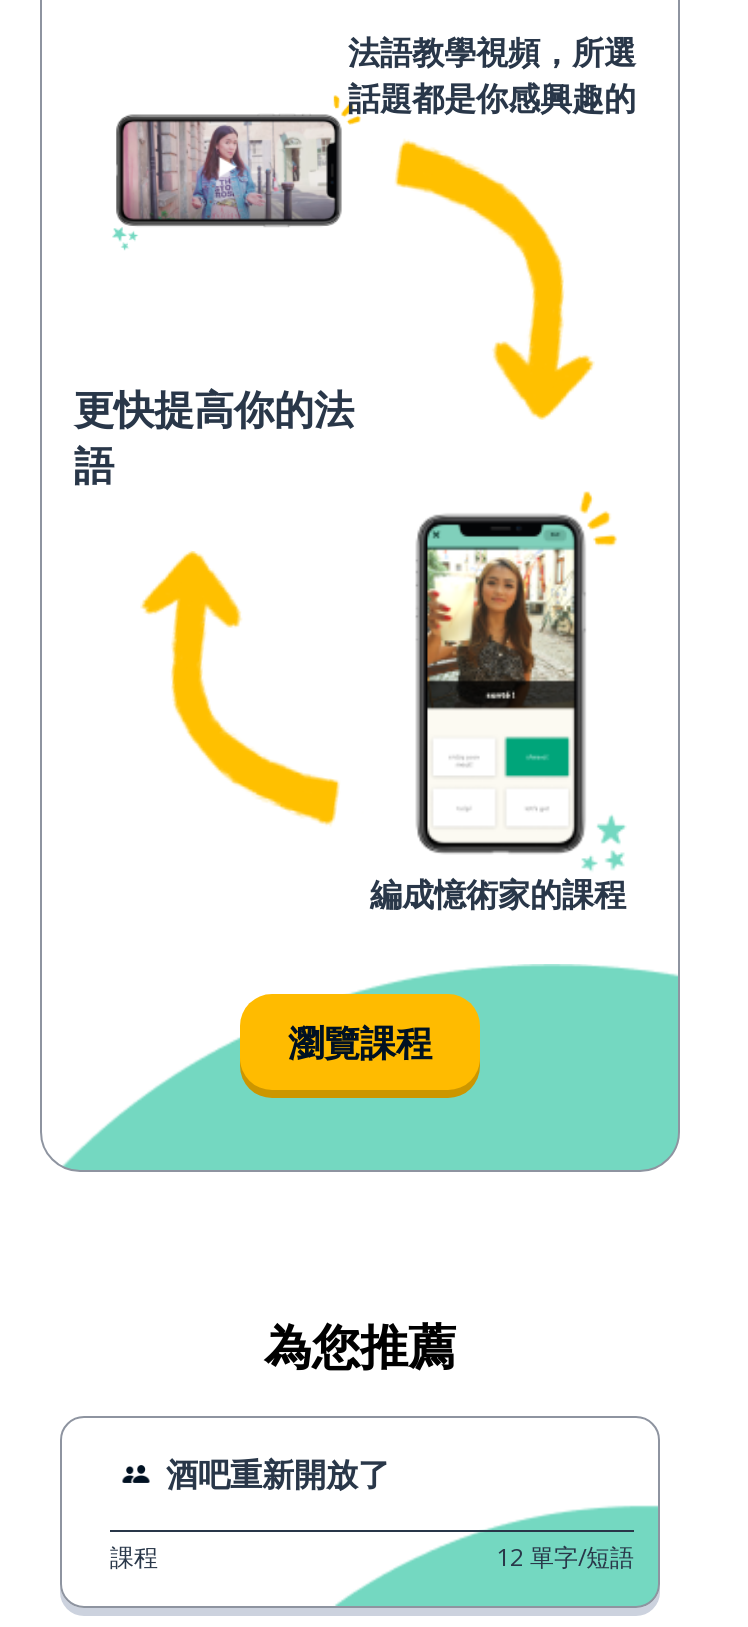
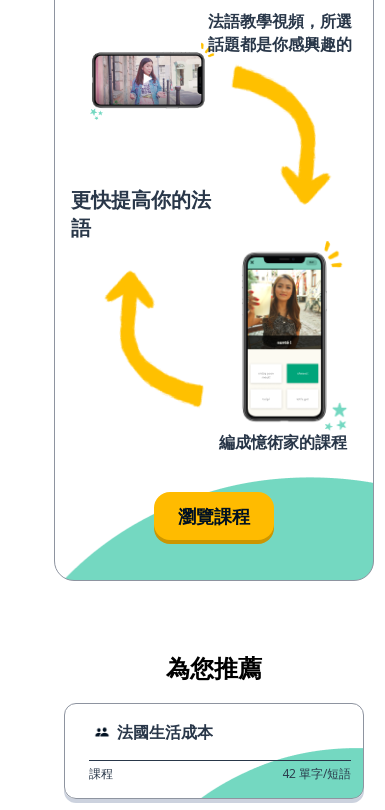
- 酒吧重新開放了
+ 法國生活成本

- 12 單字/短語
+ 42 單字/短語
